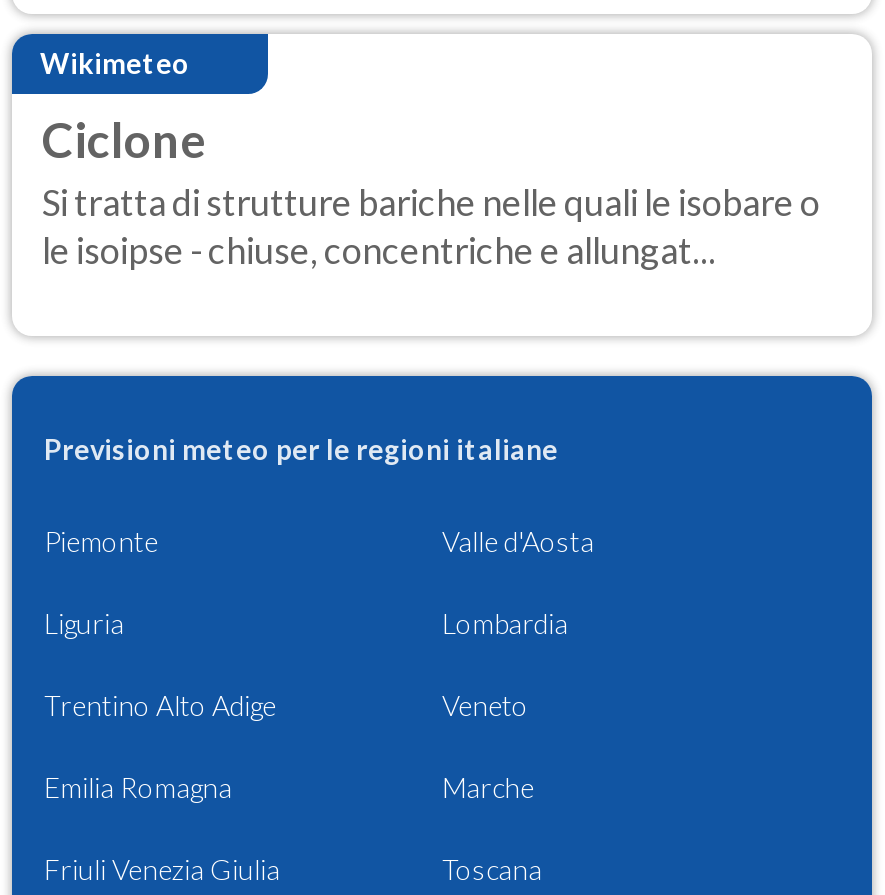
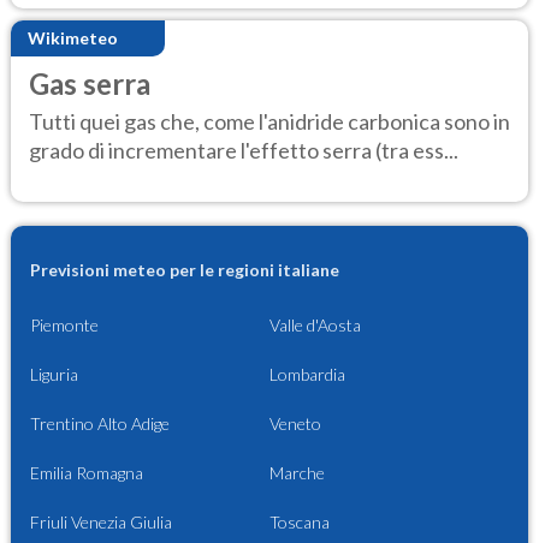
- Ciclone
- Si tratta di strutture bariche nelle quali le isobare o
- le isoipse - chiuse, concentriche e allungat...
+ Gas serra
+ Tutti quei gas che, come l'anidride carbonica sono in
+ grado di incrementare l'effetto serra (tra ess...
